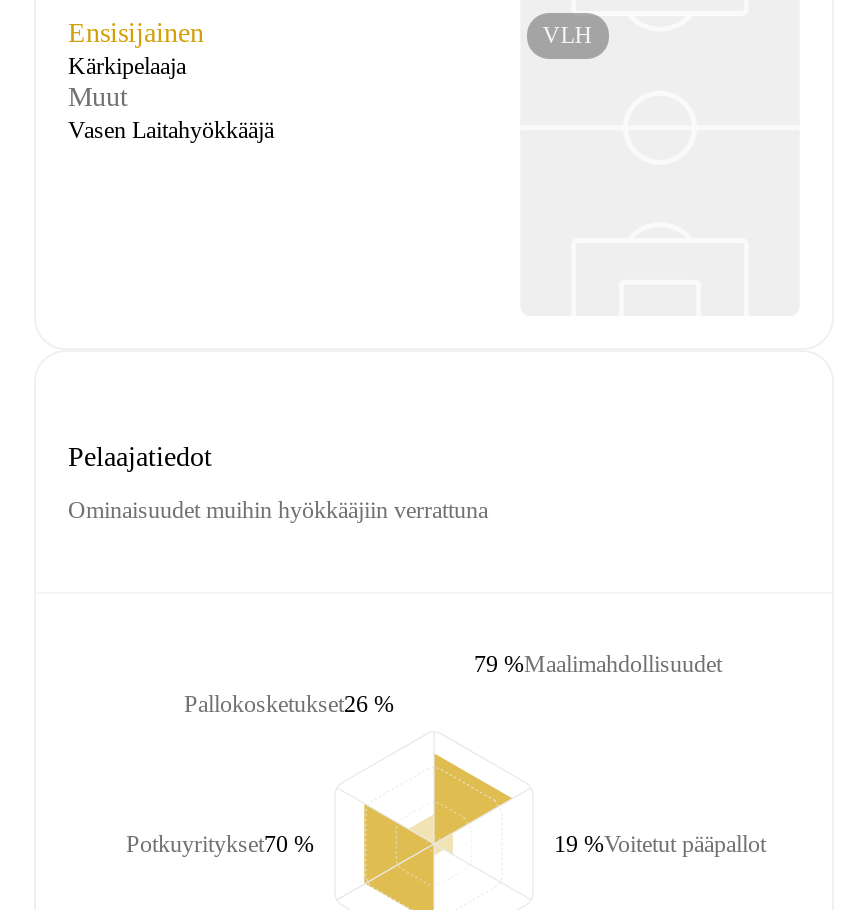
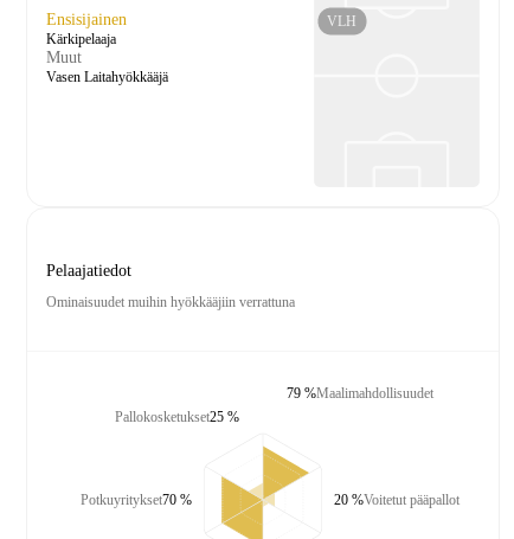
- Pallokosketukset26 %
+ Pallokosketukset25 %

- 19 % Voitetut pääpallot
+ 20 % Voitetut pääpallot
